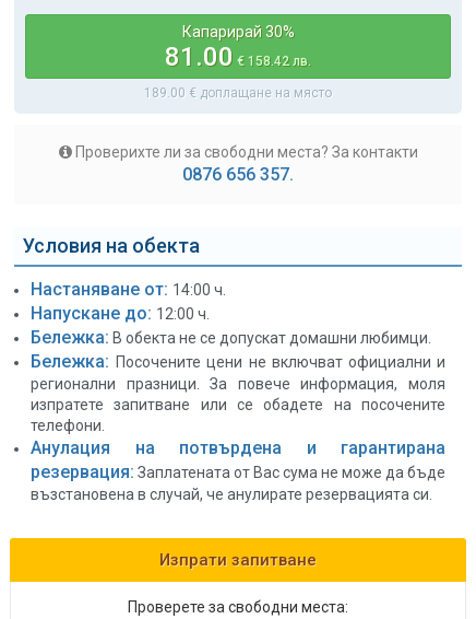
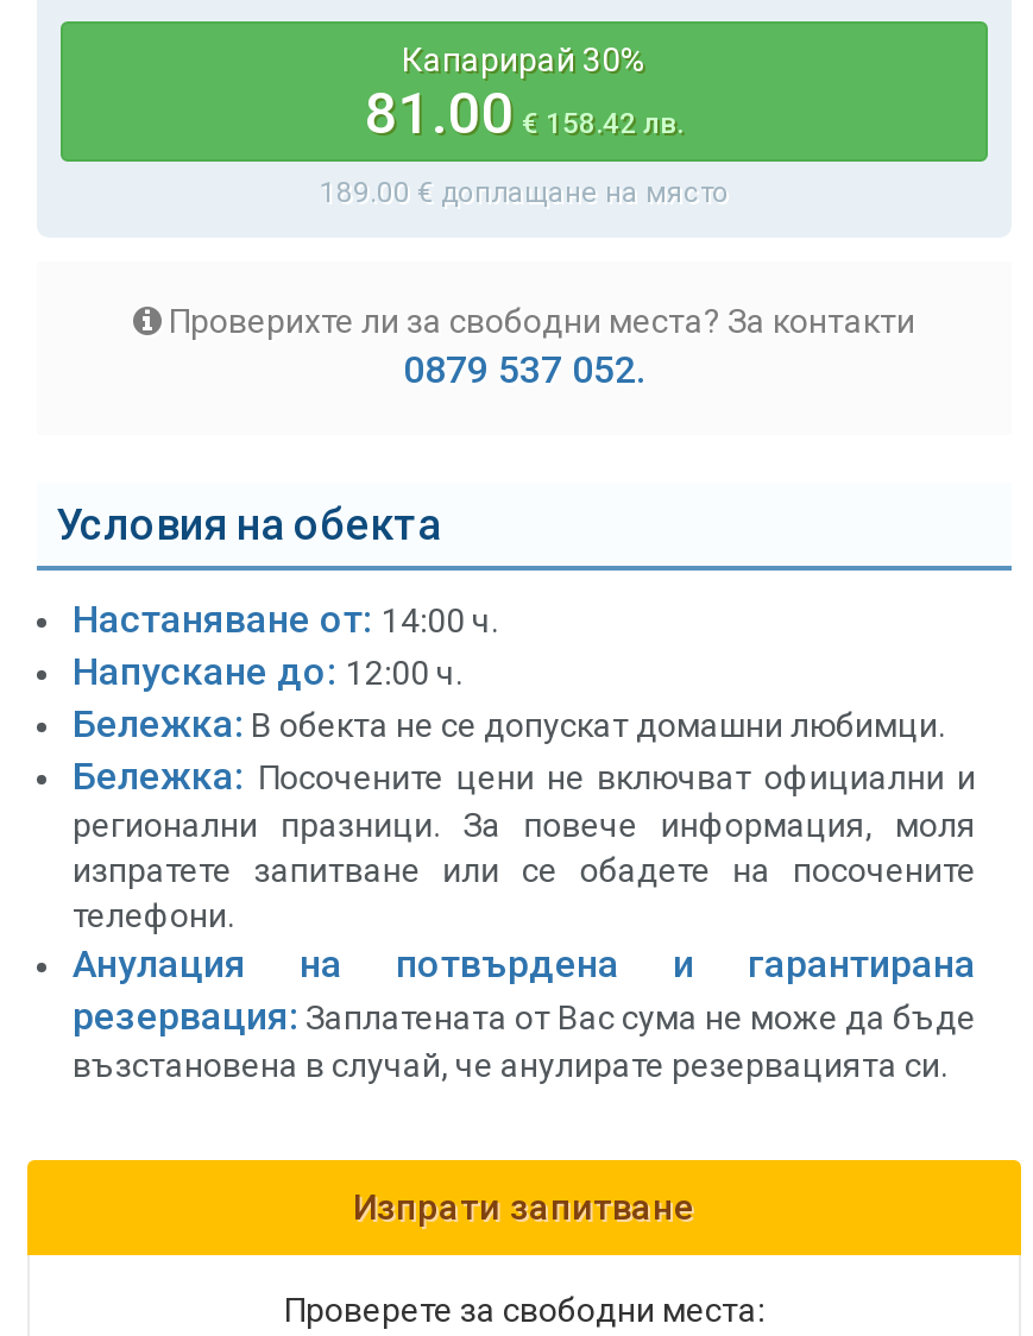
- 0876 656 357.
+ 0879 537 052.
